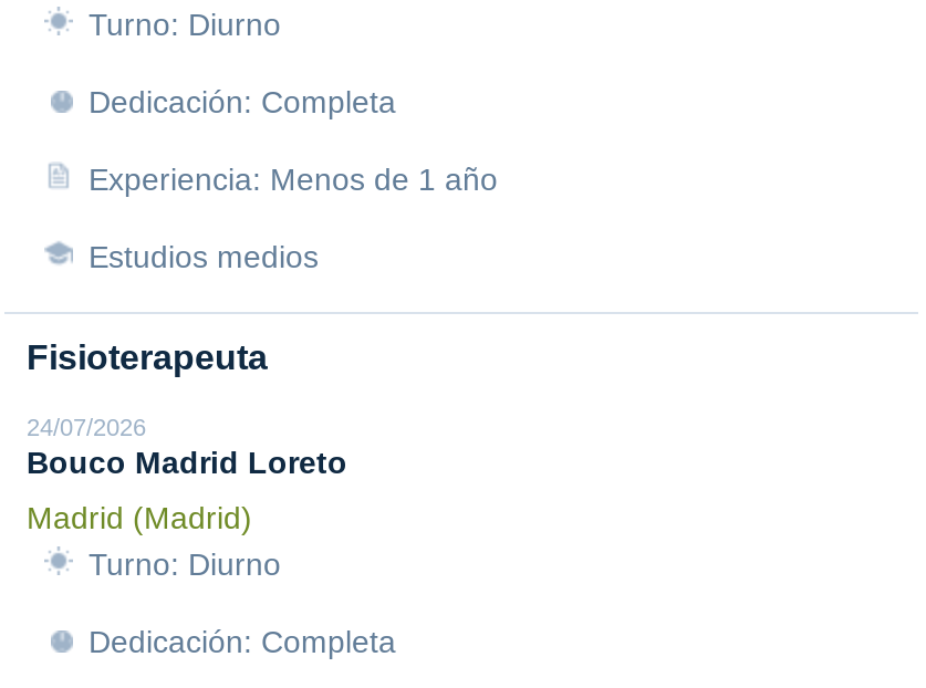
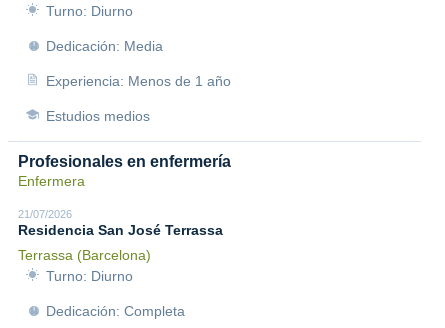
- Dedicación: Completa
+ Dedicación: Media

- Fisioterapeuta
+ Profesionales en enfermería
+ Enfermera

- 24/07/2026
- Bouco Madrid Loreto
+ 21/07/2026
+ Residencia San José Terrassa

- Madrid (Madrid)
+ Terrassa (Barcelona)
